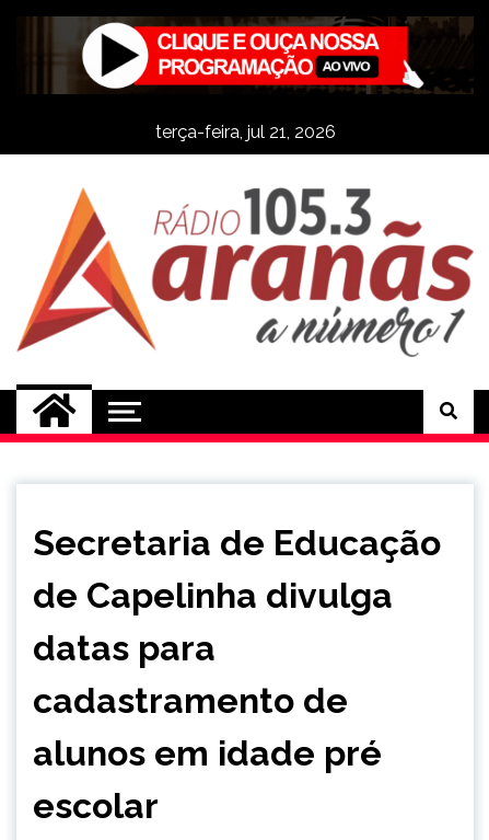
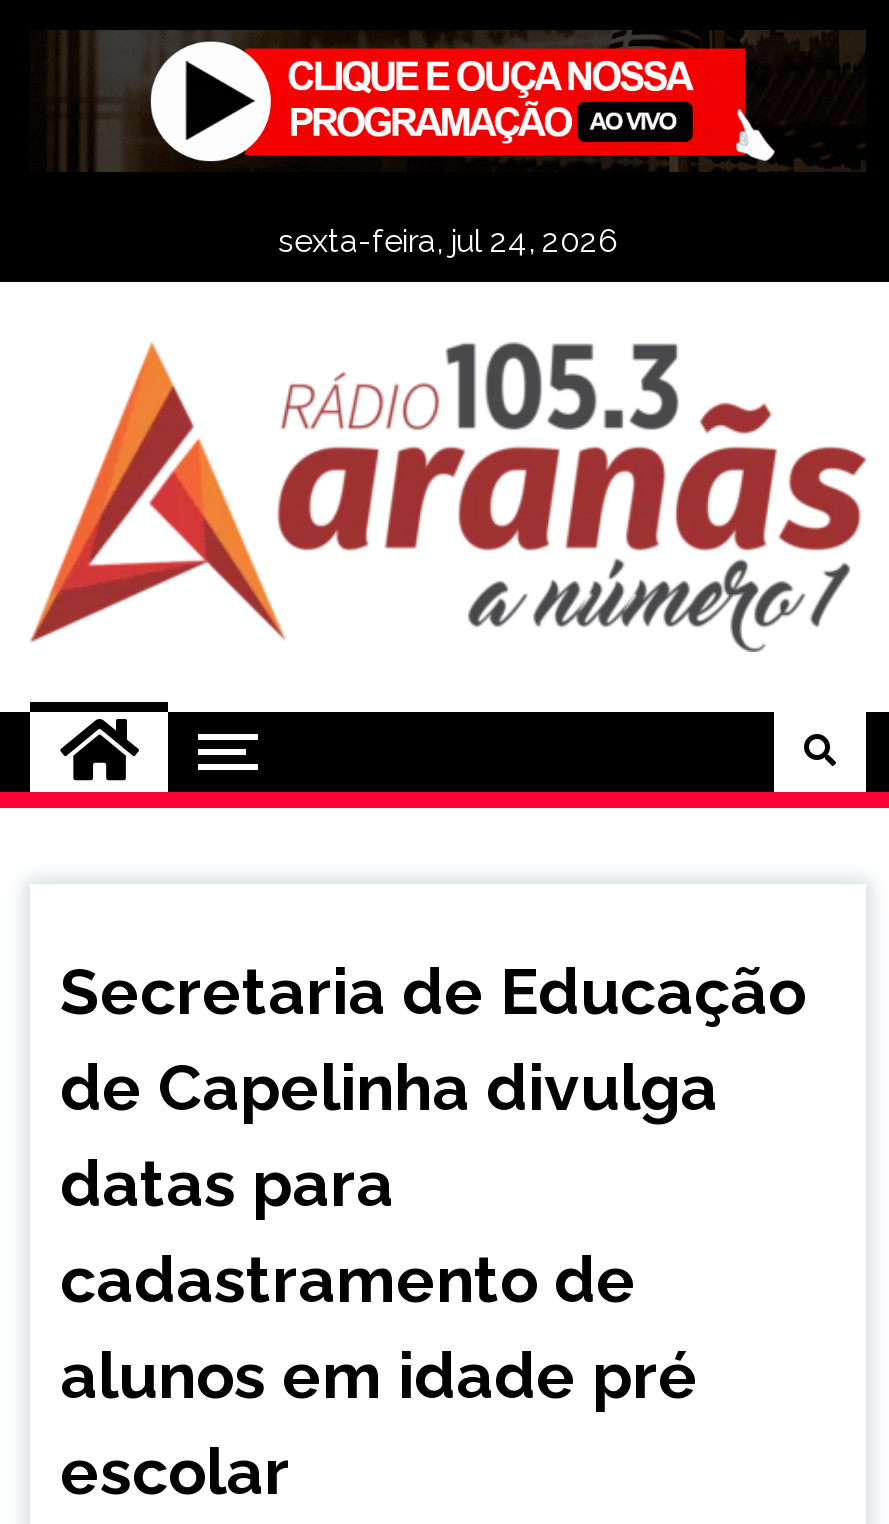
- terça-feira, jul 21, 2026
+ sexta-feira, jul 24, 2026
